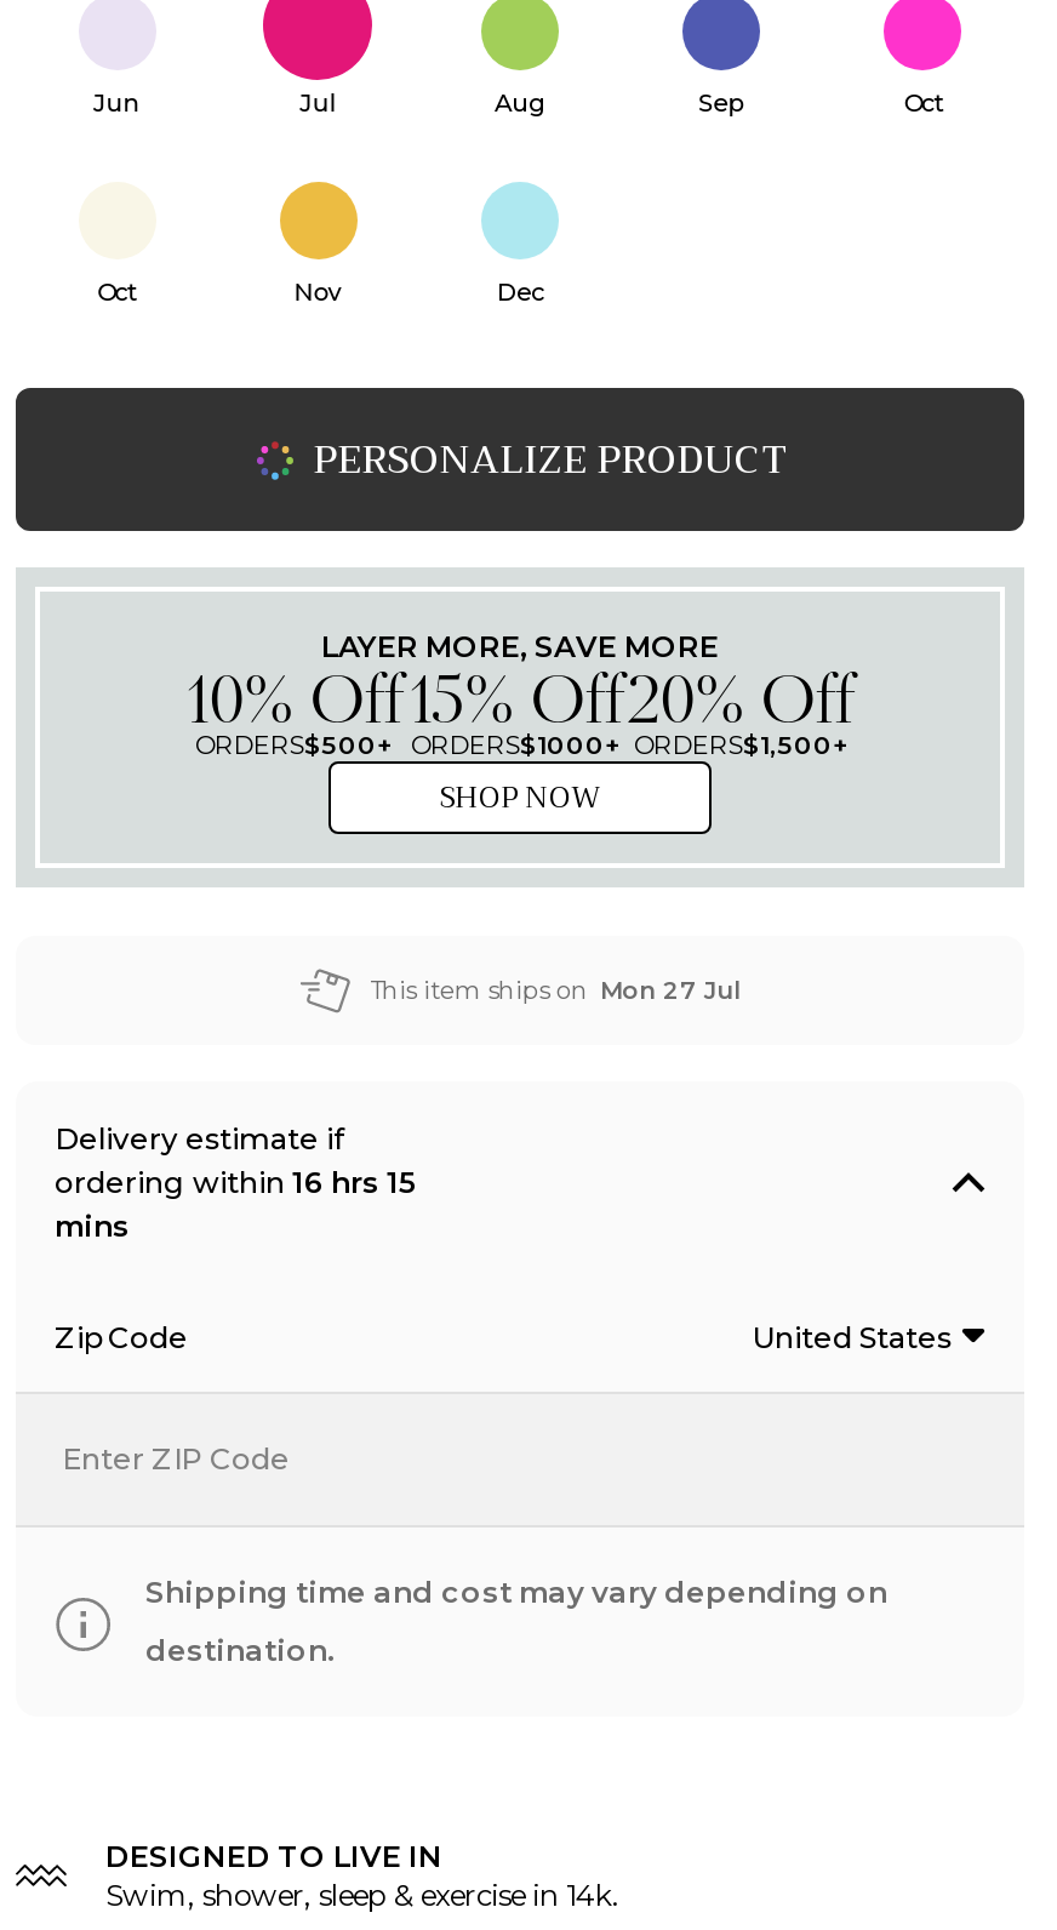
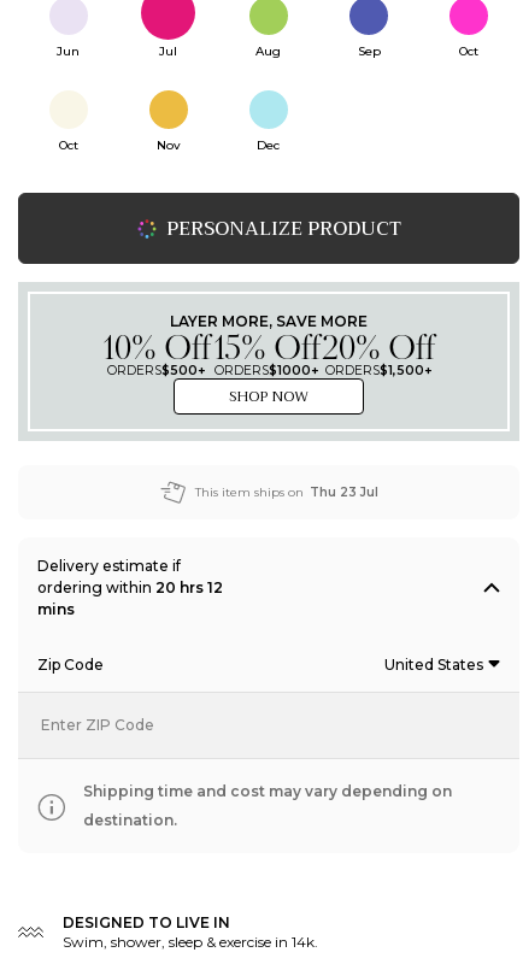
- This item ships on Mon 27 Jul
+ This item ships on Thu 23 Jul

- ordering within 16 hrs 15
+ ordering within 20 hrs 12
